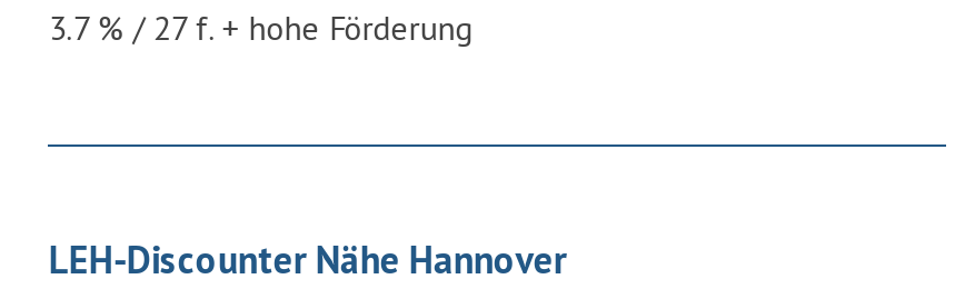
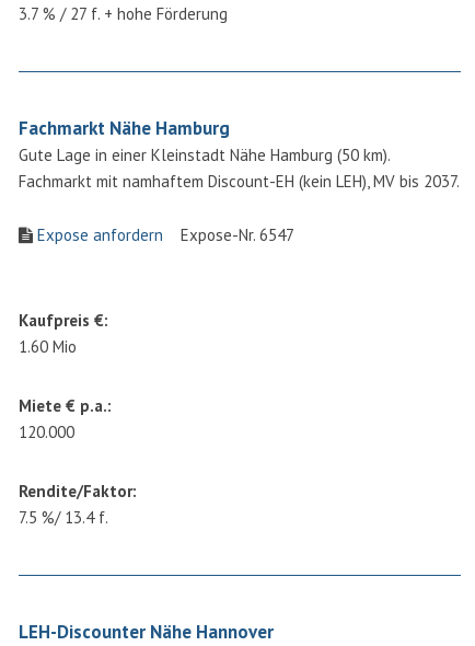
+ Fachmarkt Nähe Hamburg
+ Gute Lage in einer Kleinstadt Nähe Hamburg (50 km).
+ Fachmarkt mit namhaftem Discount-EH (kein LEH), MV bis 2037.
+ Expose anfordern Expose-Nr. 6547

+ Kaufpreis €:
+ 1.60 Mio
+ Miete € p.a.:
+ 120.000
+ Rendite/Faktor:
+ 7.5 %/ 13.4 f.
